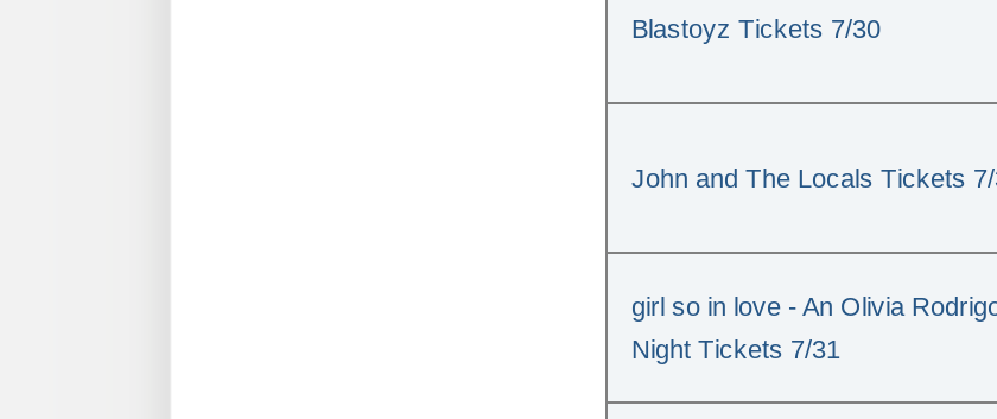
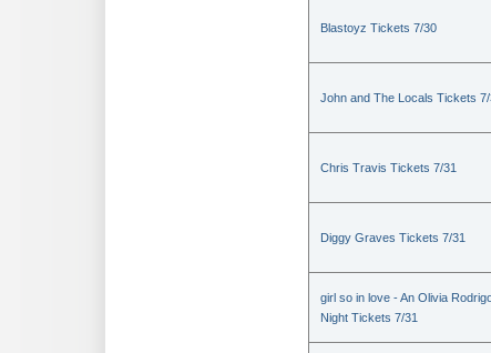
+ Chris Travis Tickets 7/31

+ Diggy Graves Tickets 7/31
